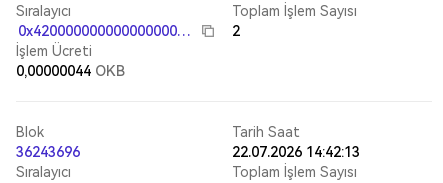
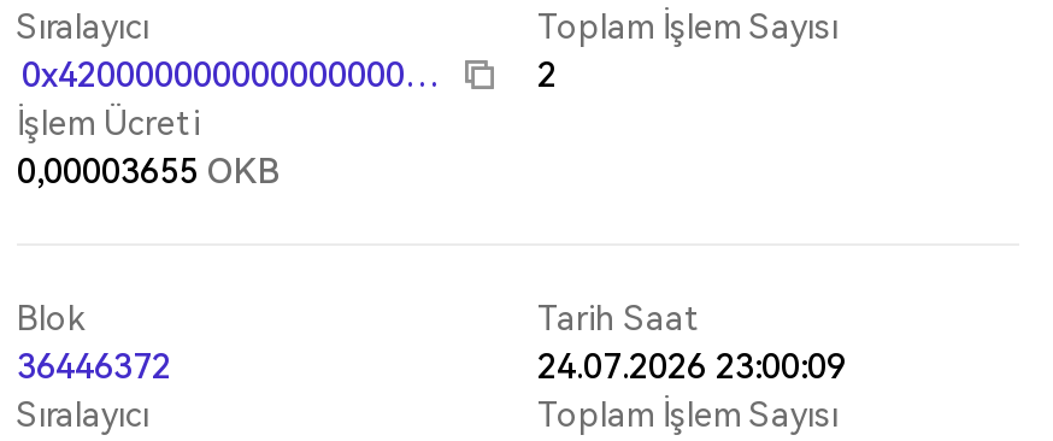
- 0,00000044 OKB
+ 0,00003655 OKB

- 36243696
+ 36446372

- 22.07.2026 14:42:13
+ 24.07.2026 23:00:09
